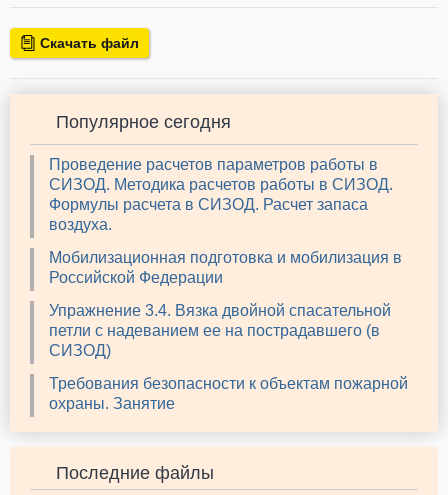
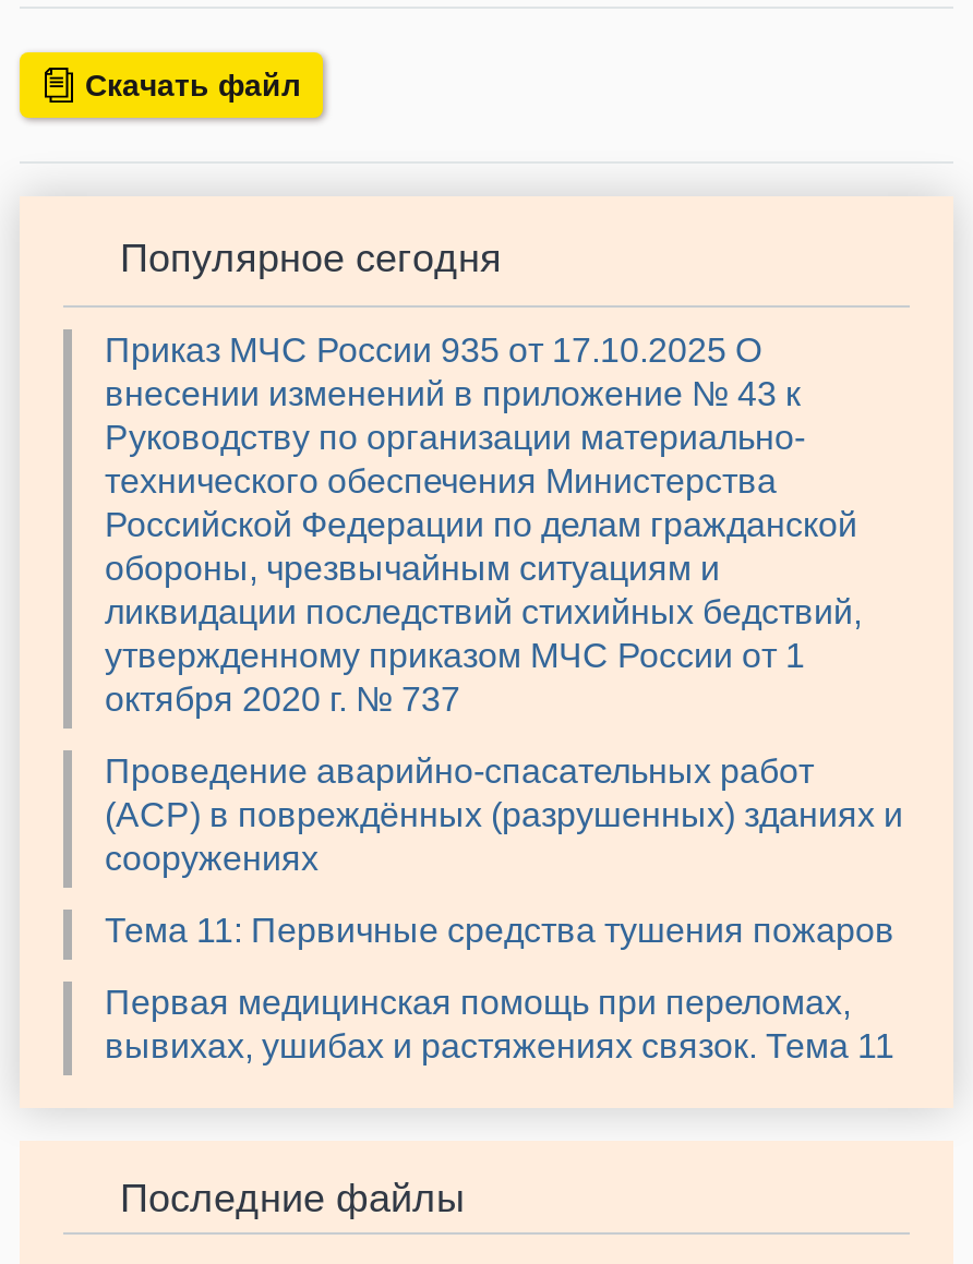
- Проведение расчетов параметров работы в
- СИЗОД. Методика расчетов работы в СИЗОД.
- Формулы расчета в СИЗОД. Расчет запаса
- воздуха.
+ Приказ МЧС России 935 от 17.10.2025 О
+ внесении изменений в приложение № 43 к
+ Руководству по организации материально-
+ технического обеспечения Министерства
+ Российской Федерации по делам гражданской
+ обороны, чрезвычайным ситуациям и
+ ликвидации последствий стихийных бедствий,
+ утвержденному приказом МЧС России от 1
+ октября 2020 г. № 737

- Мобилизационная подготовка и мобилизация в
- Российской Федерации
+ Проведение аварийно-спасательных работ
+ (АСР) в повреждённых (разрушенных) зданиях и
+ сооружениях

- Упражнение 3.4. Вязка двойной спасательной
- петли с надеванием ее на пострадавшего (в
- СИЗОД)
+ Тема 11: Первичные средства тушения пожаров

- Требования безопасности к объектам пожарной
- охраны. Занятие
+ Первая медицинская помощь при переломах,
+ вывихах, ушибах и растяжениях связок. Тема 11
